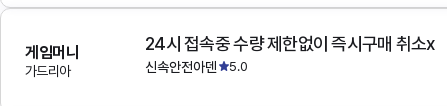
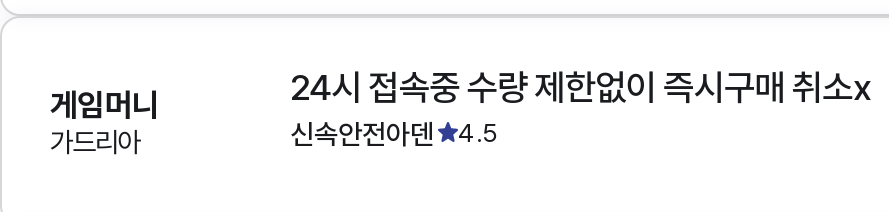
- 신속안전아덴 5.0
+ 신속안전아덴 4.5
